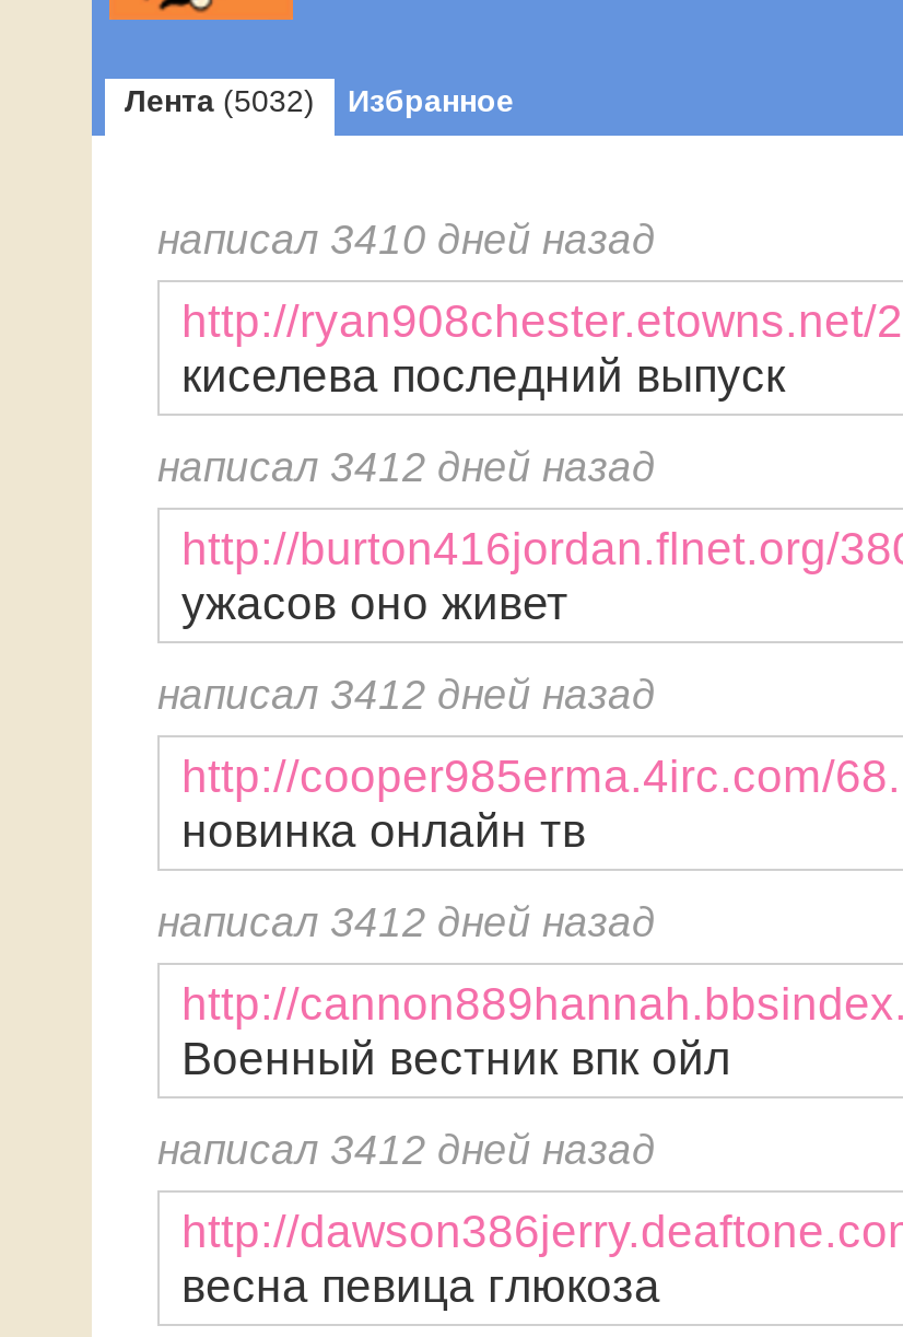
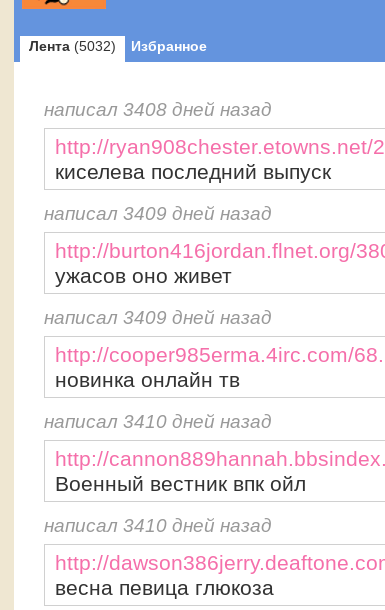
- написал 3410 дней назад
+ написал 3408 дней назад

- написал 3412 дней назад
+ написал 3409 дней назад

- написал 3412 дней назад
+ написал 3409 дней назад

- написал 3412 дней назад
+ написал 3410 дней назад

- написал 3412 дней назад
+ написал 3410 дней назад
